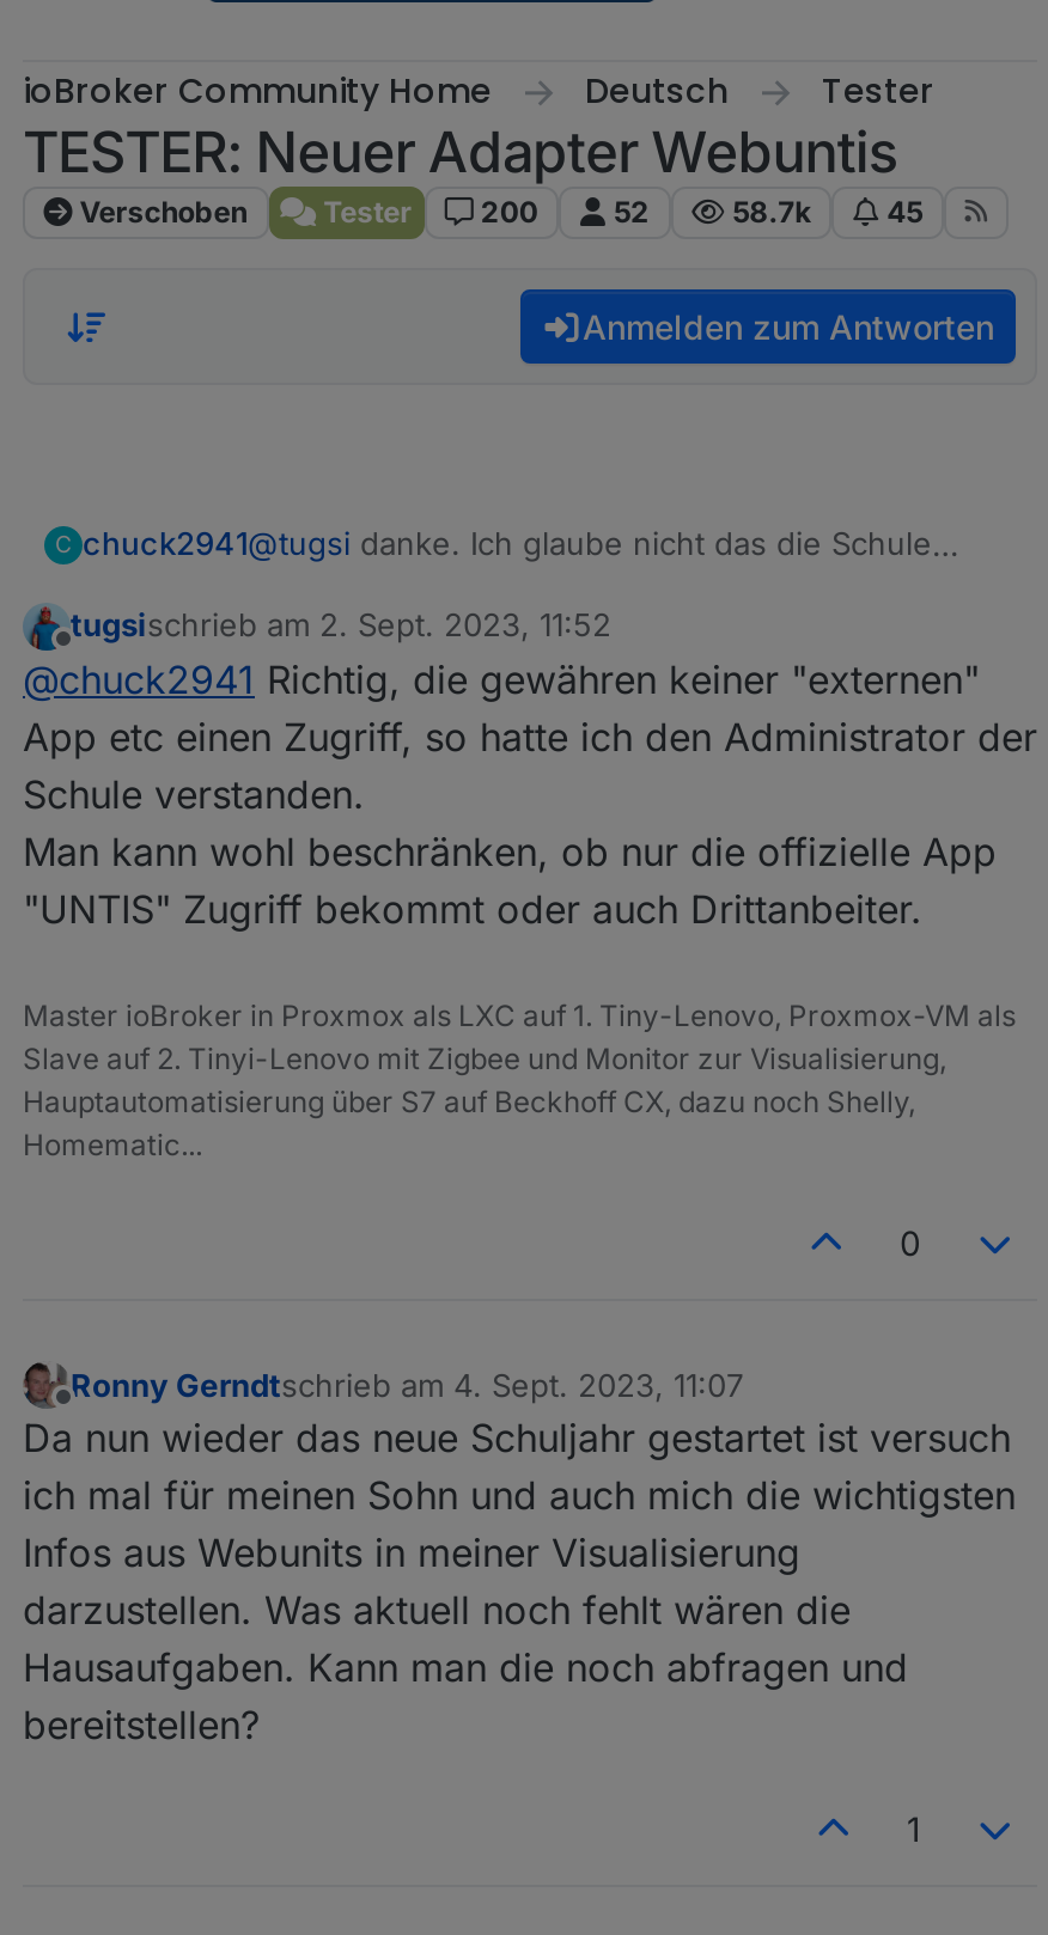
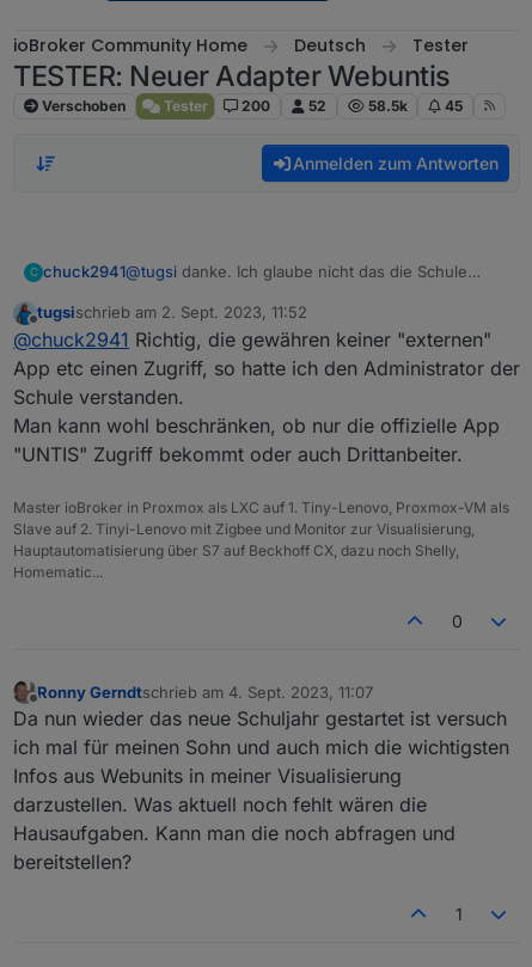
- 58.7k
+ 58.5k
